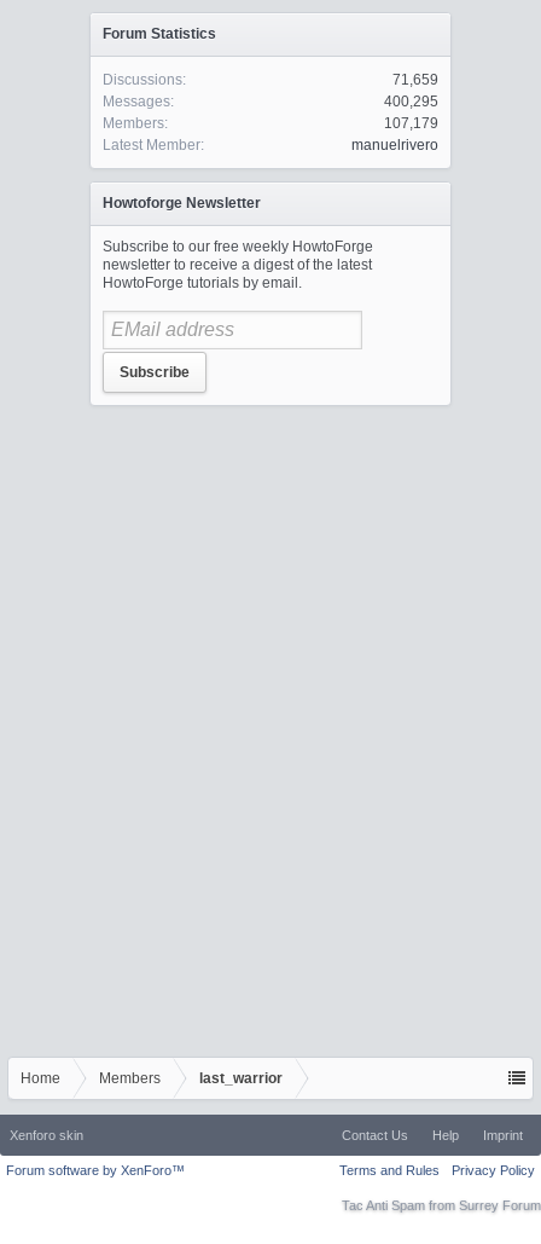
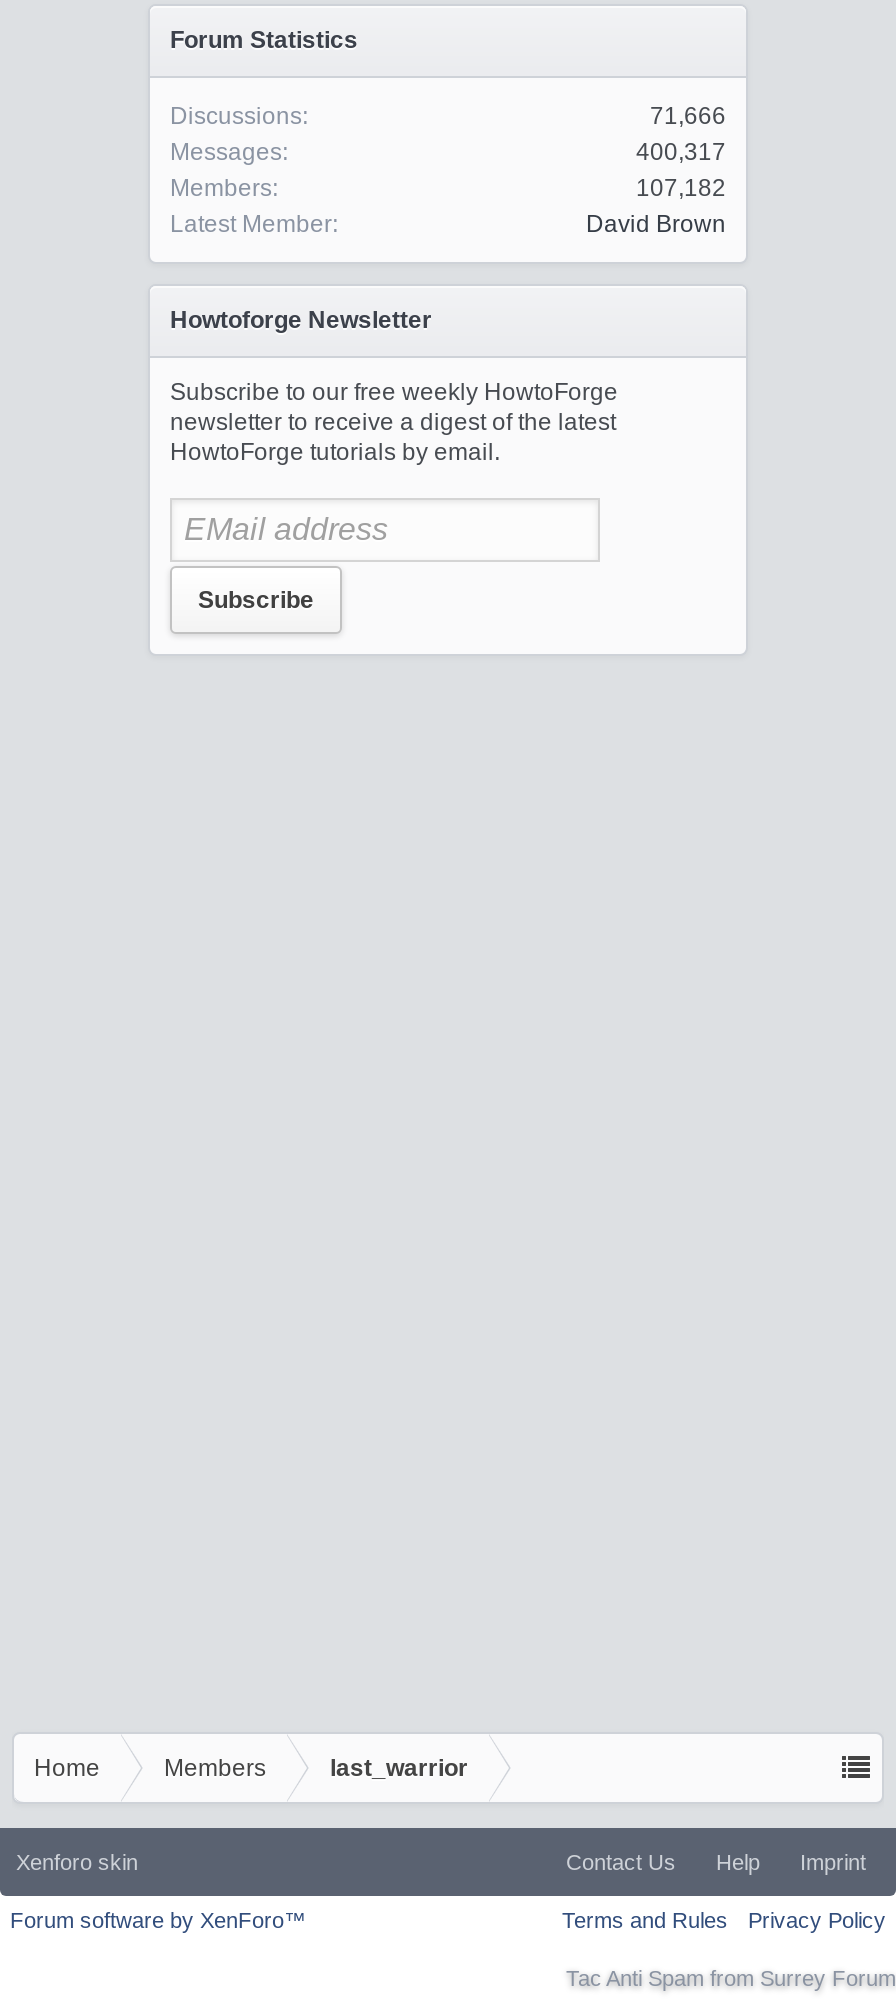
- 71,659
+ 71,666

- 400,295
+ 400,317

- 107,179
+ 107,182

- manuelrivero
+ David Brown
